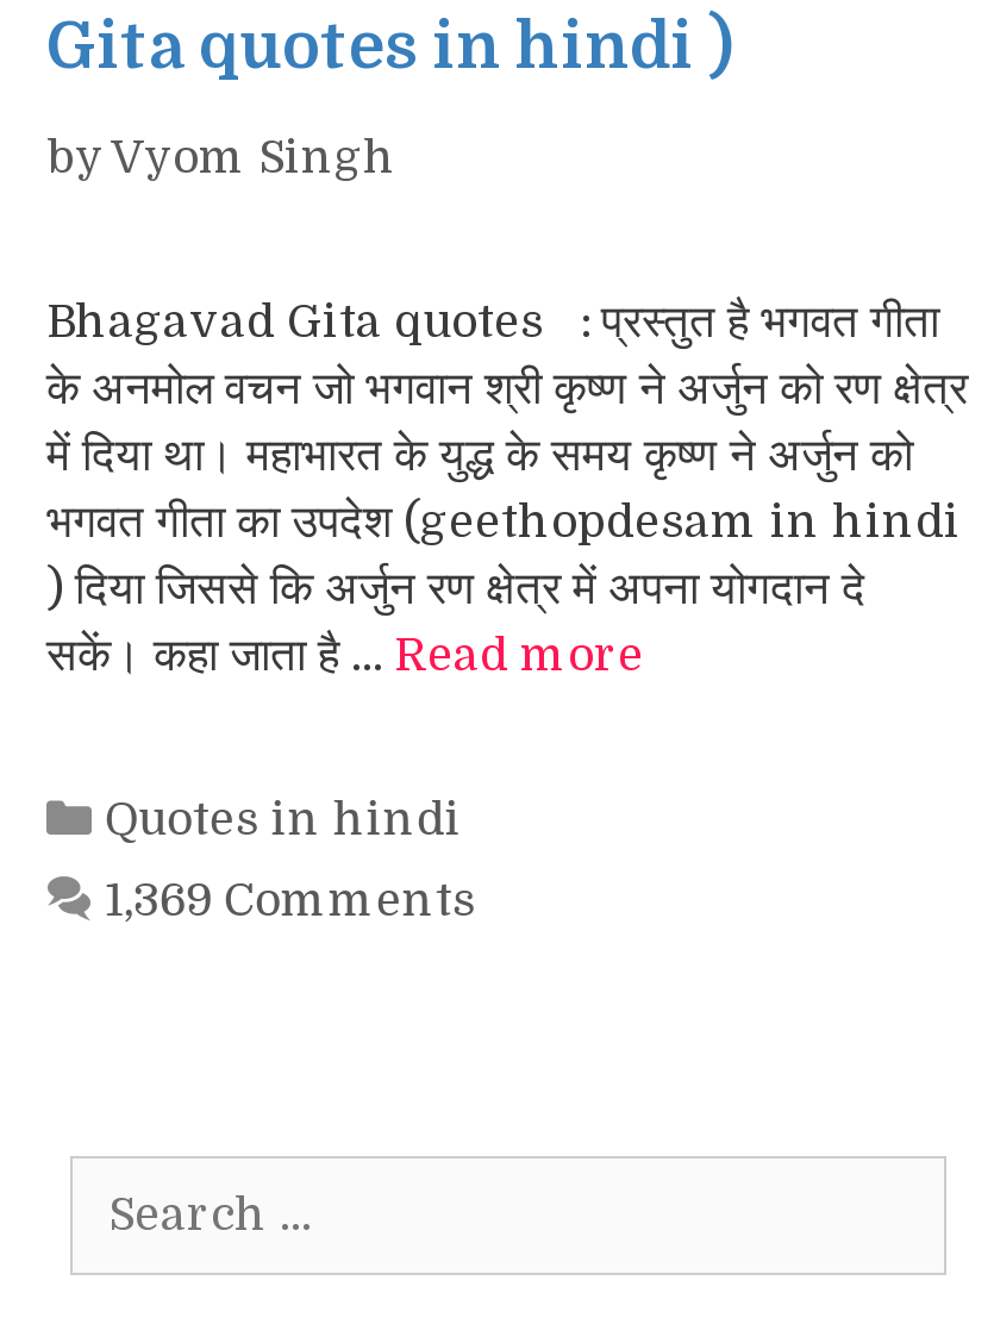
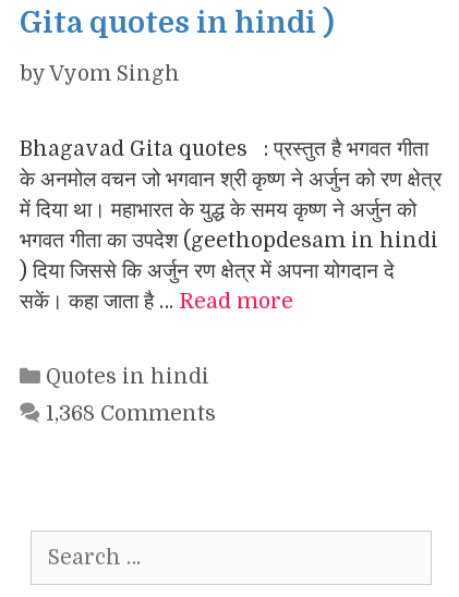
- 1,369 Comments
+ 1,368 Comments
